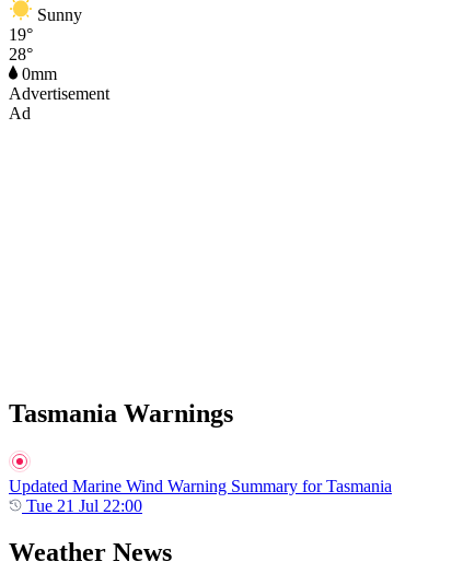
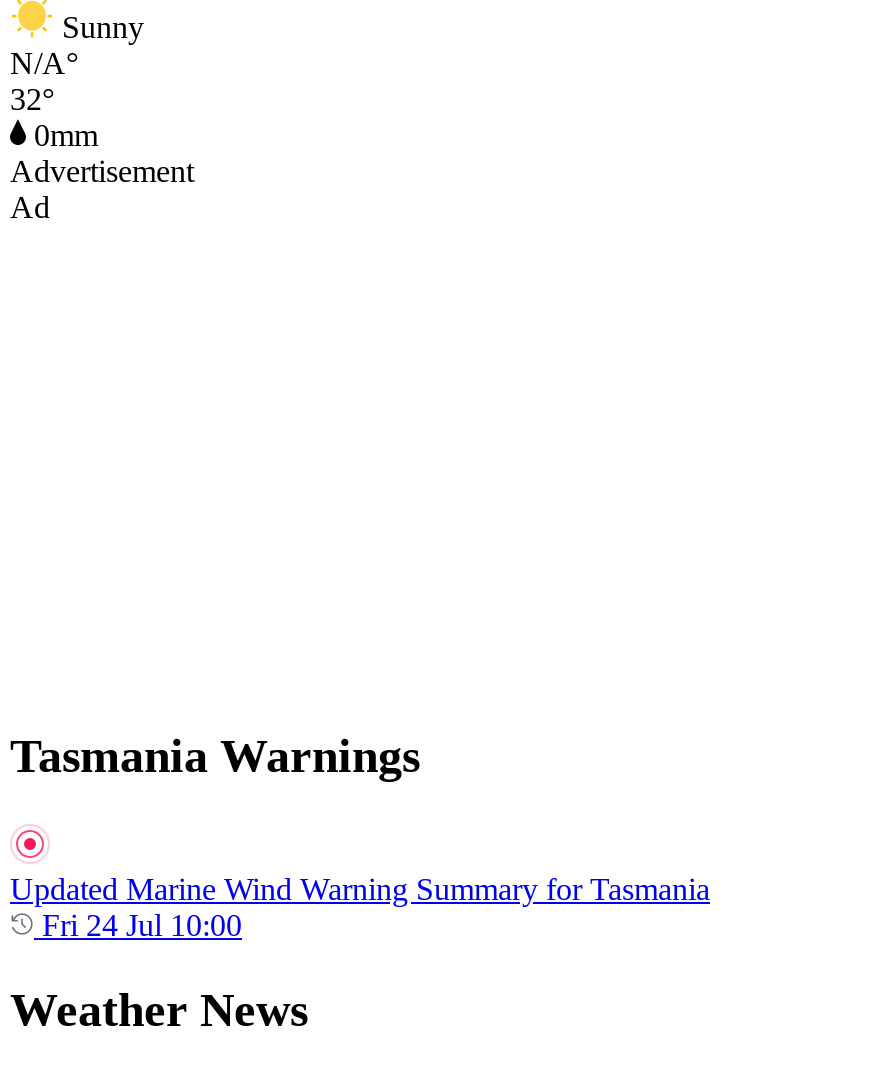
- 19°
- 28°
+ N/A°
+ 32°

- Tue 21 Jul 22:00
+ Fri 24 Jul 10:00
